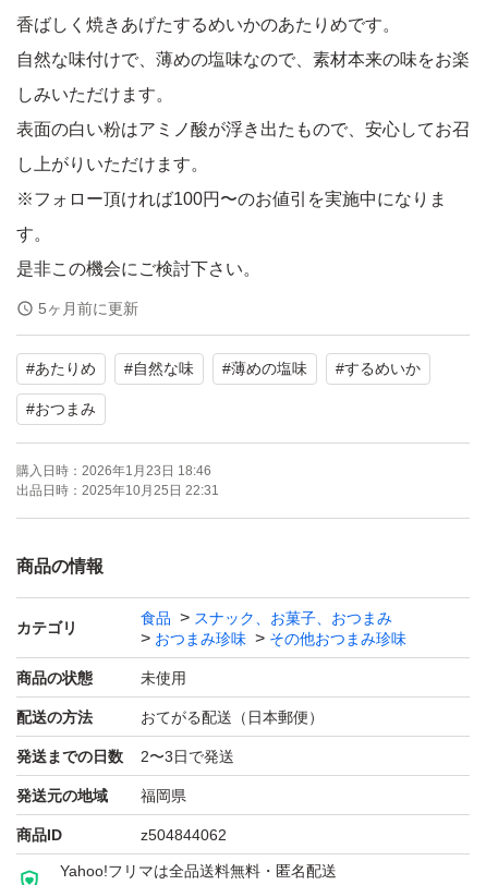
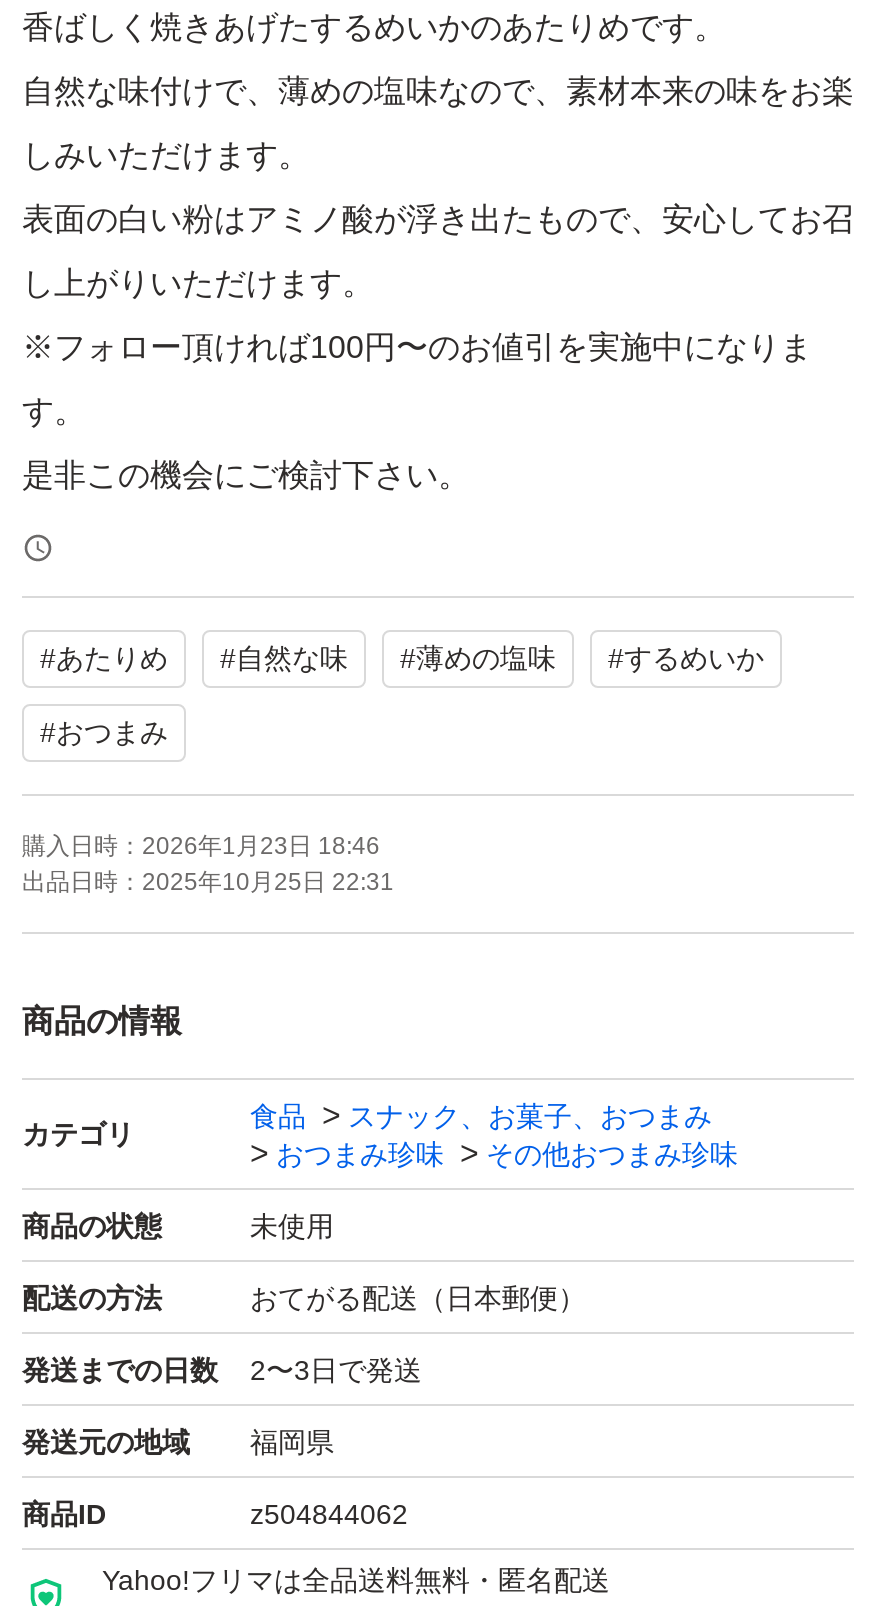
- 5ヶ月前に更新
